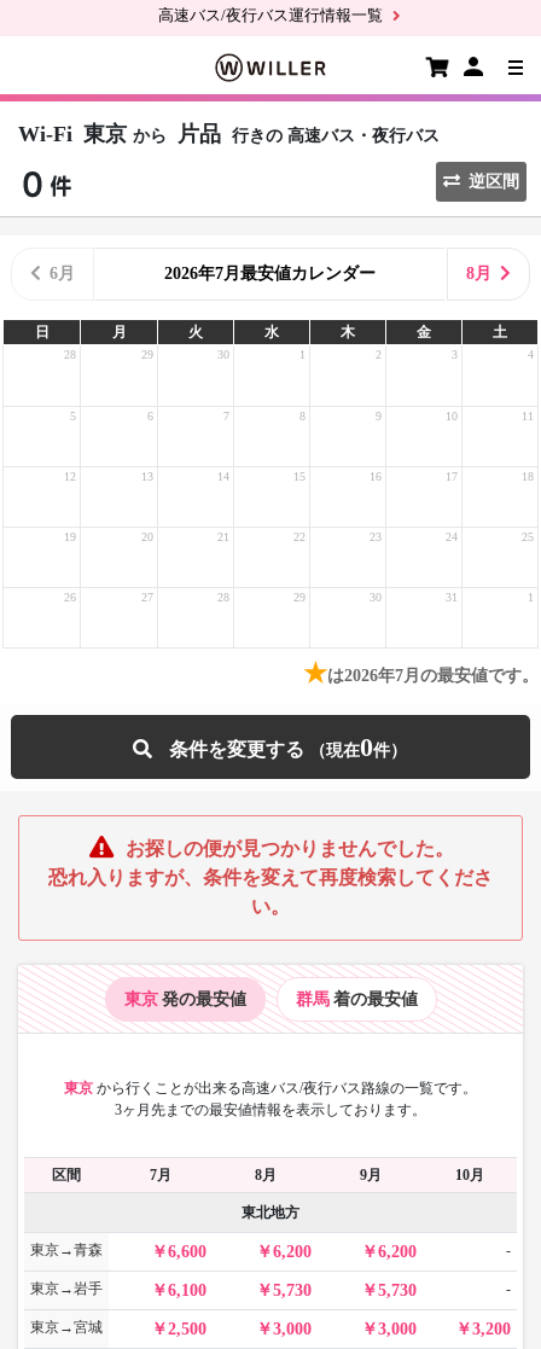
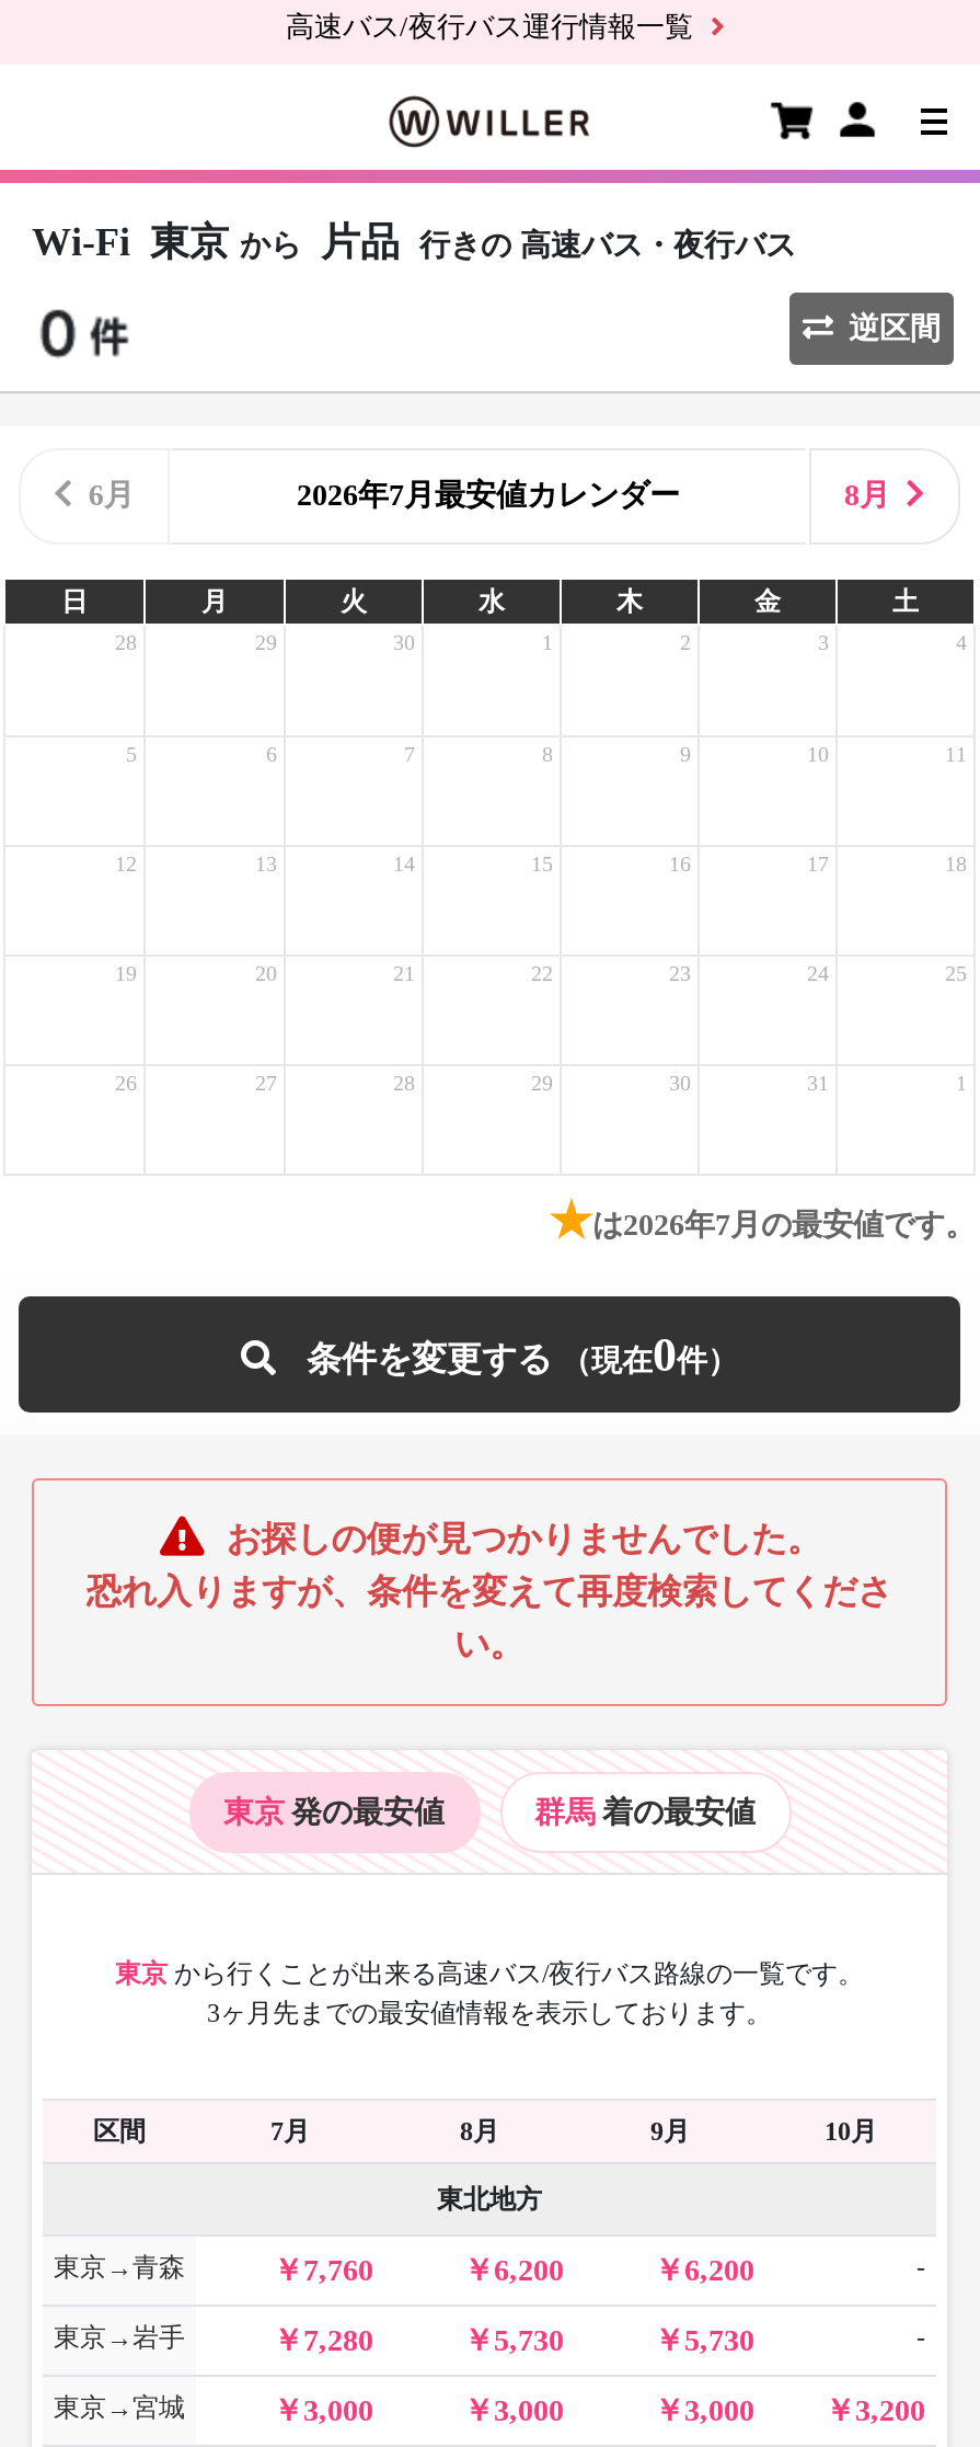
- 6,600
+ 7,760

- 6,100
+ 7,280

- 2,500
+ 3,000
